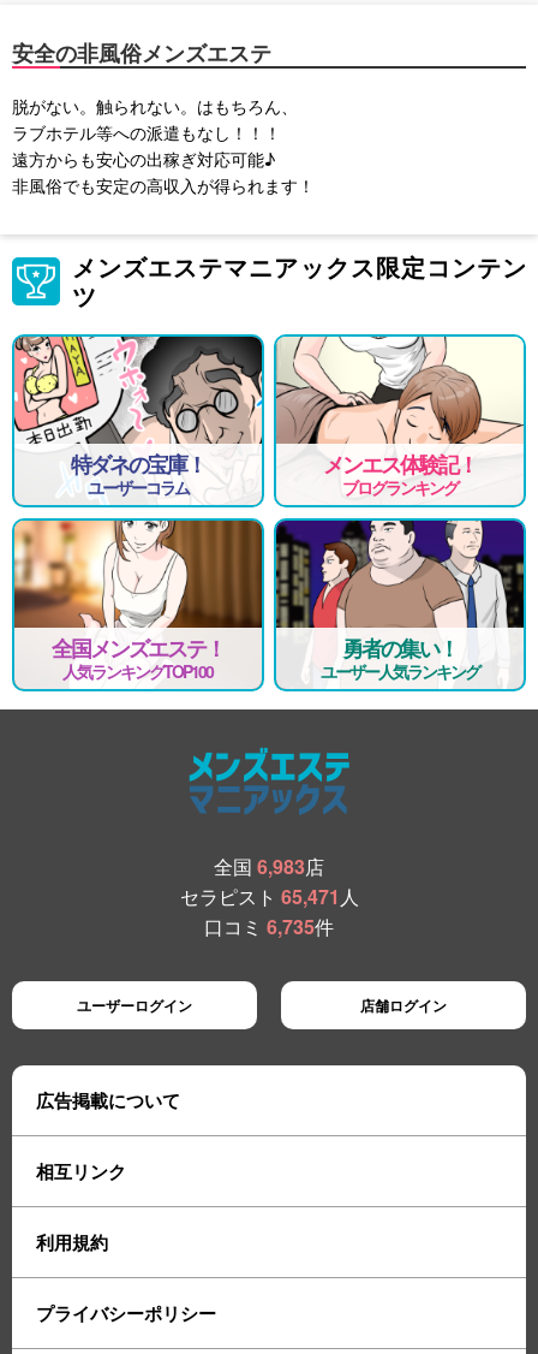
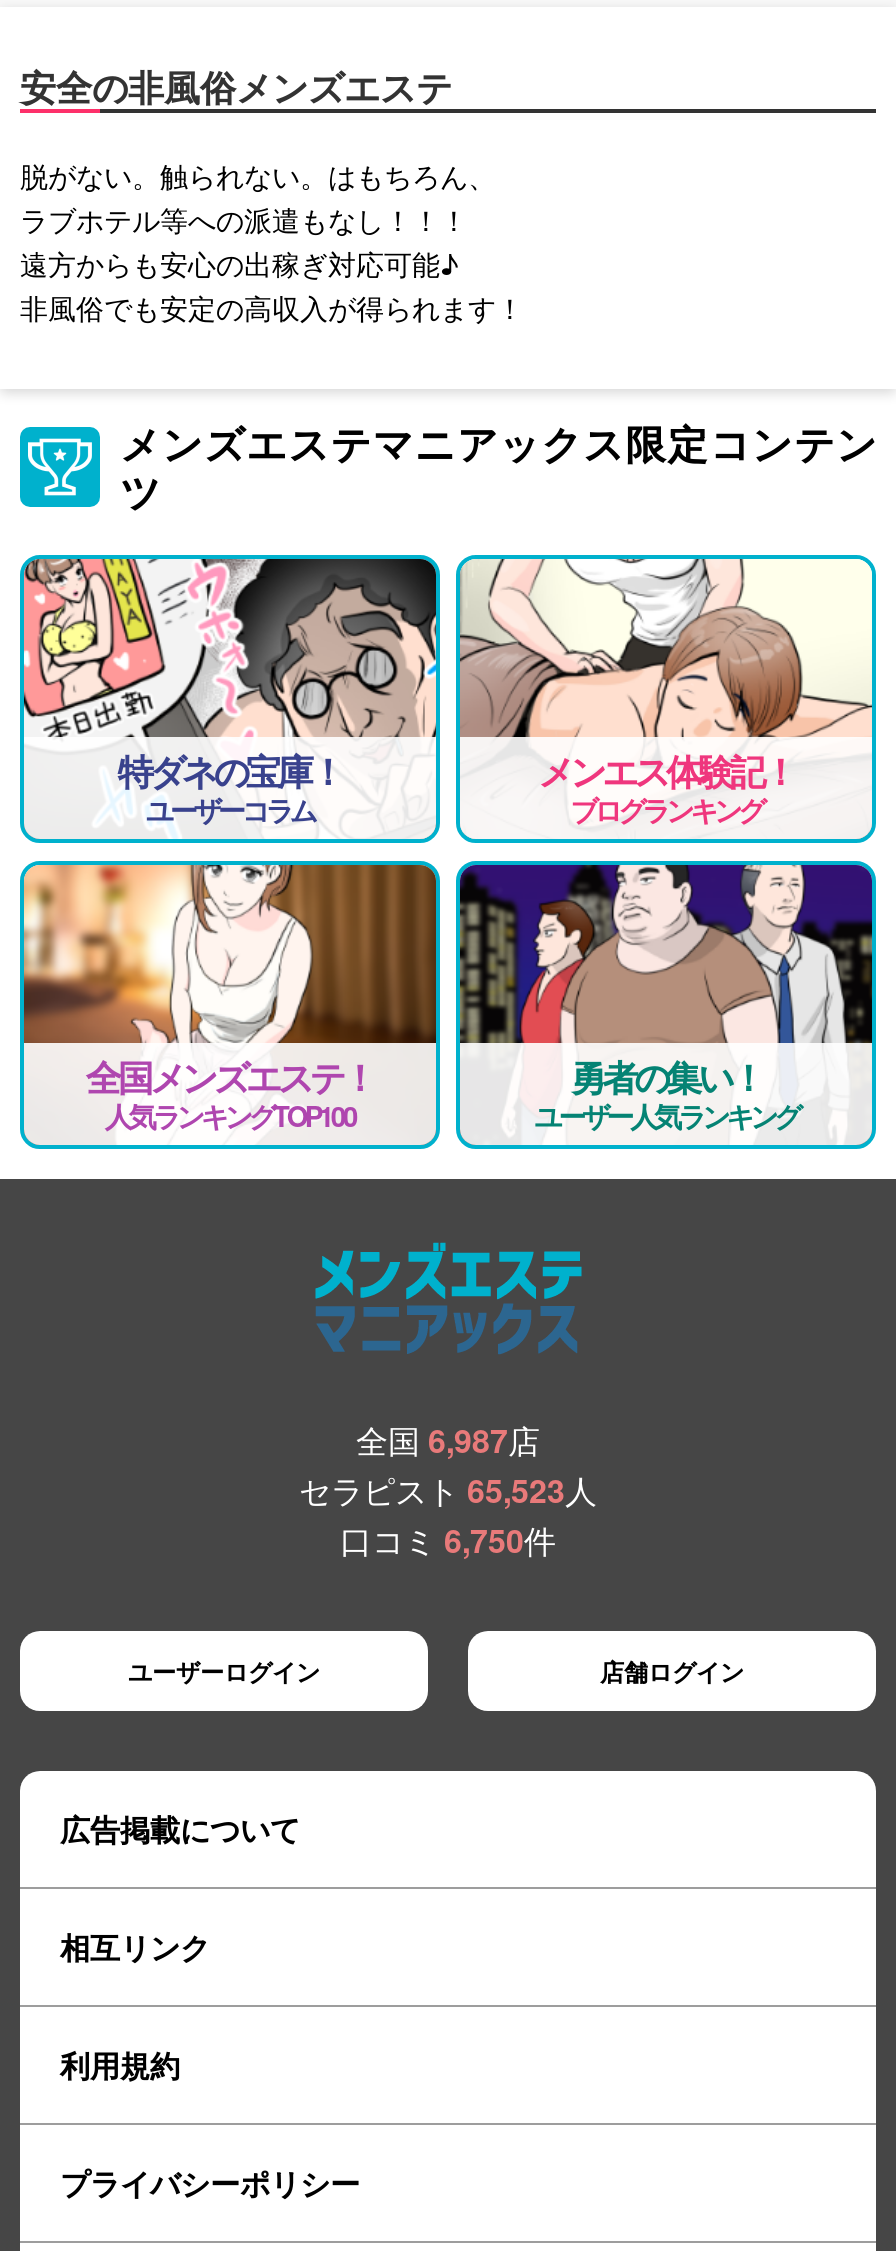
- 全国6,983店
+ 全国6,987店

- セラピスト65,471人
+ セラピスト65,523人

- 口コミ6,735件
+ 口コミ6,750件
